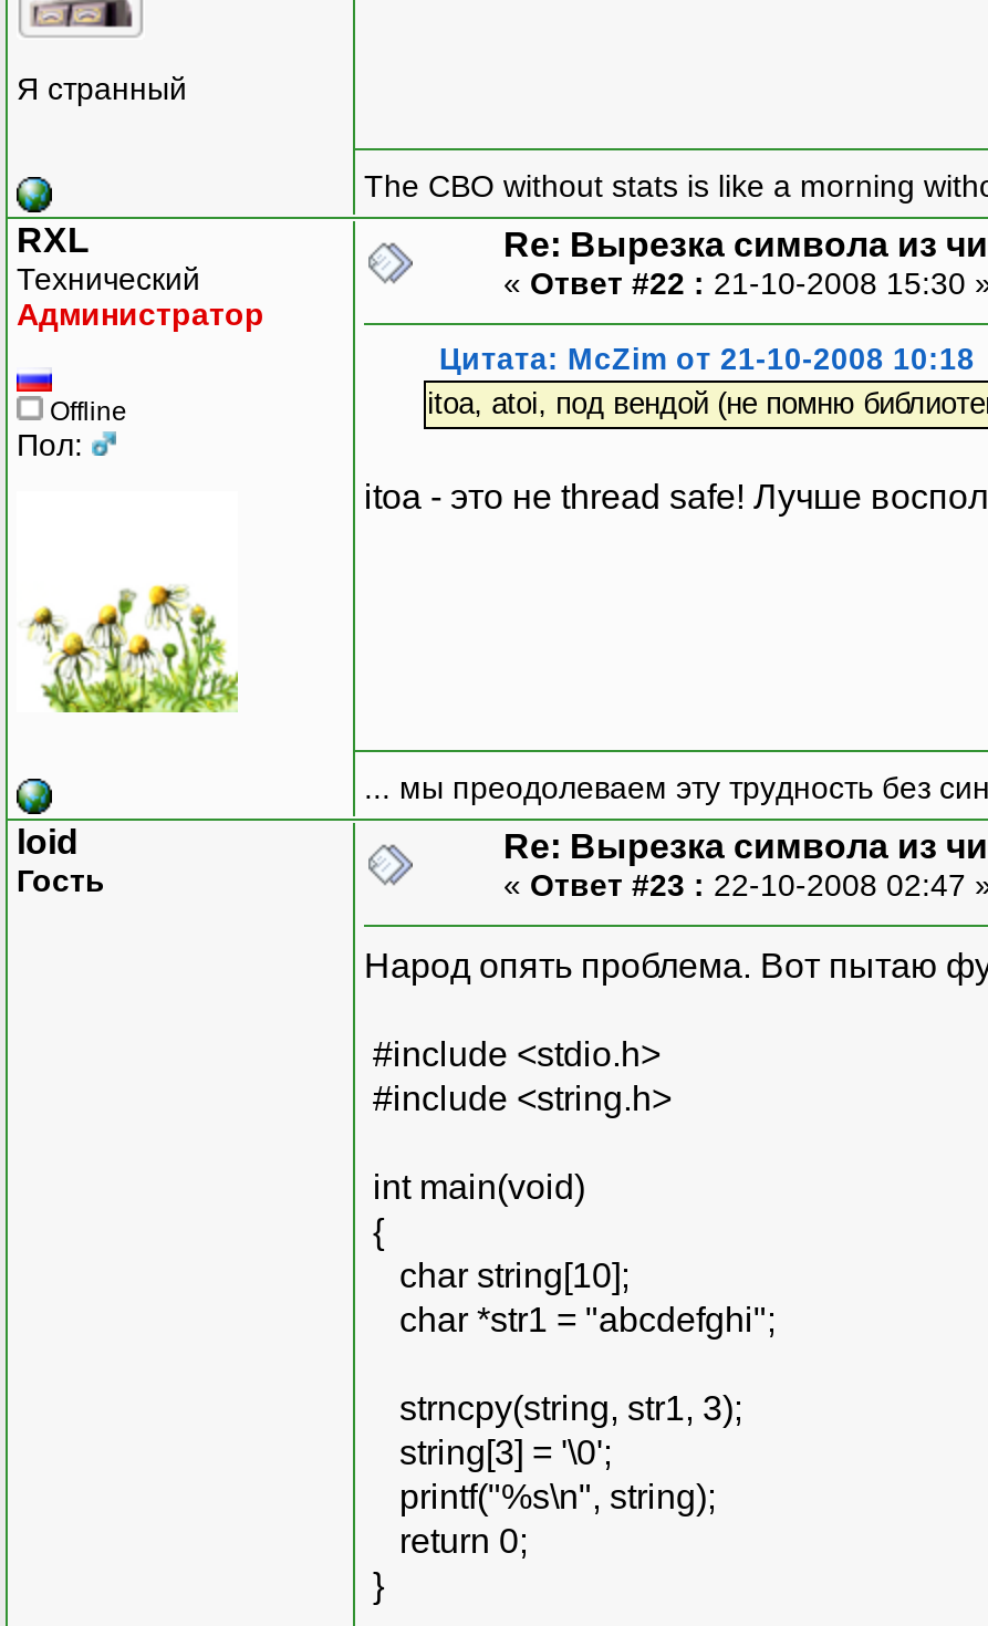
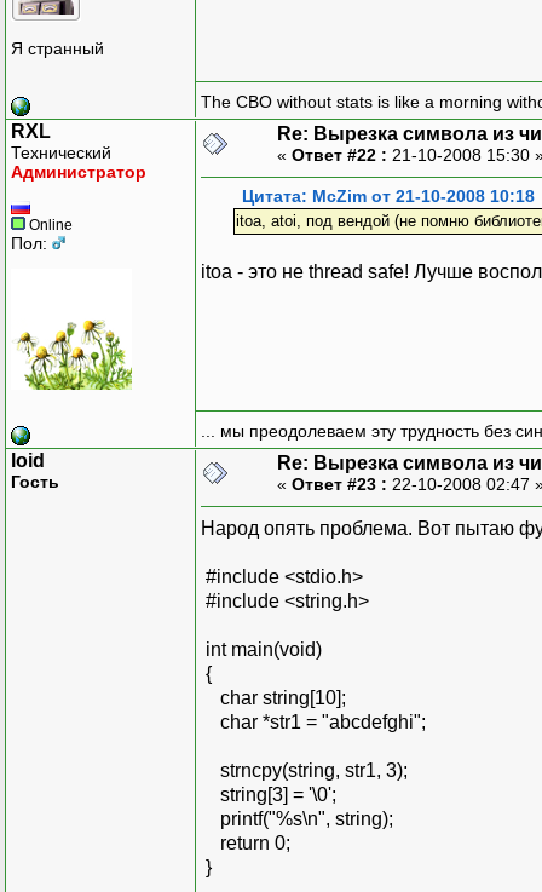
- Offline
+ Online
